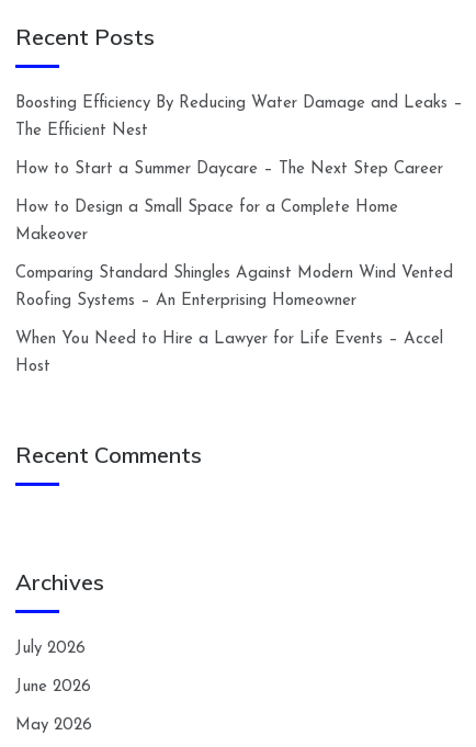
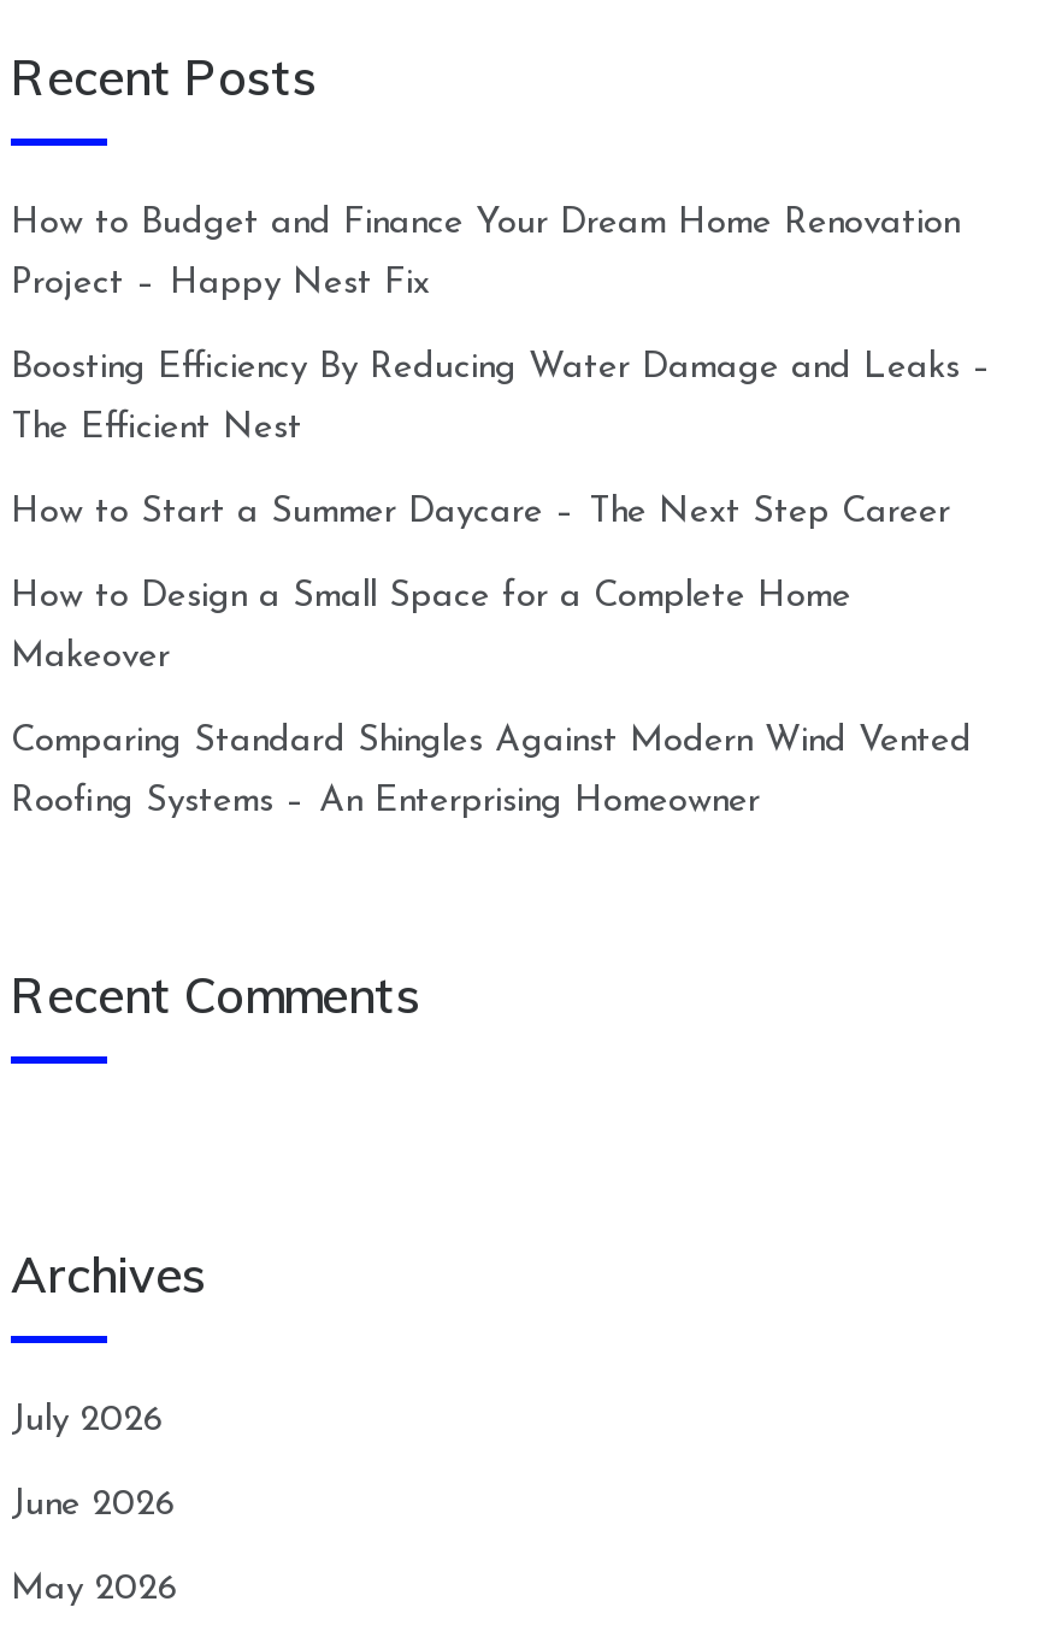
+ How to Budget and Finance Your Dream Home Renovation
+ Project – Happy Nest Fix

moved down: Boosting Efficiency By Reducing Water Damage and Leaks – | The Efficient Nest | How to Start a Summer Daycare – The Next Step Career | How to Design a Small Space for a Complete Home | Makeover | Comparing Standard Shingles Against Modern Wind Vented | Roofing Systems – An Enterprising Homeowner

- When You Need to Hire a Lawyer for Life Events – Accel
- Host
